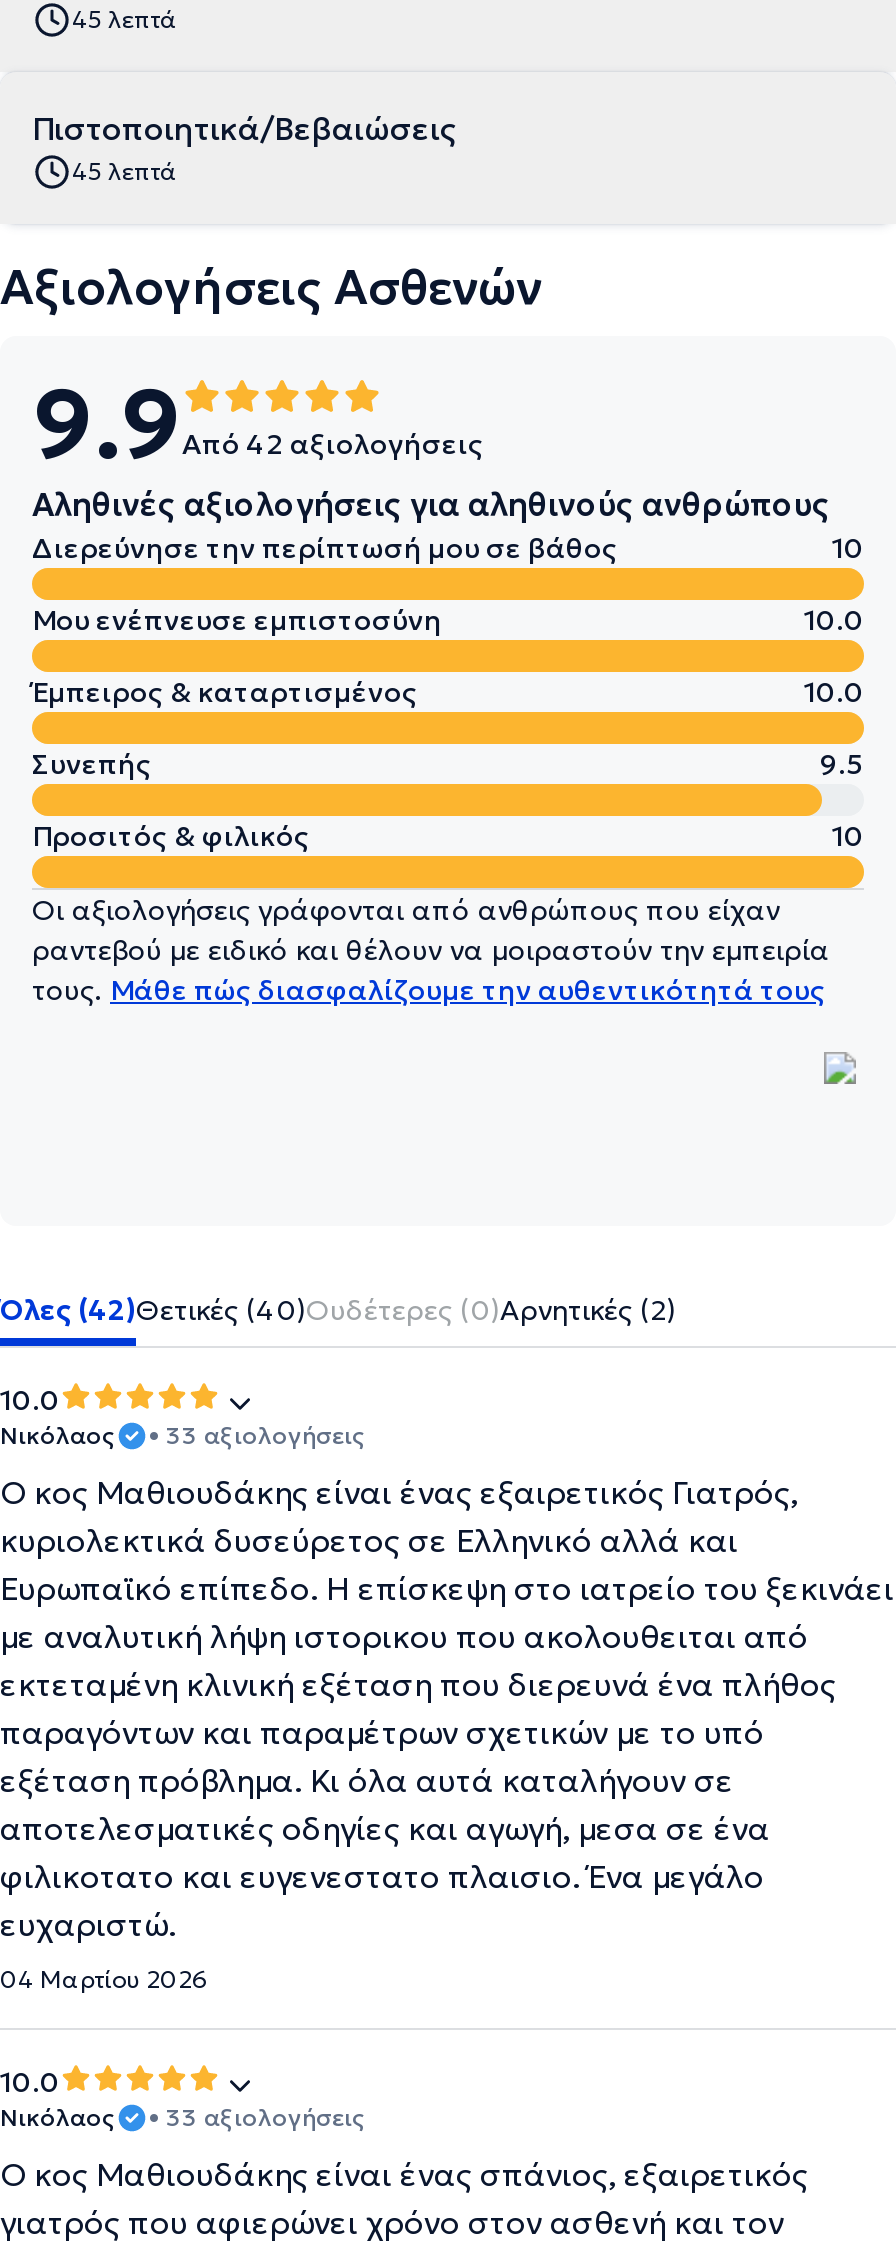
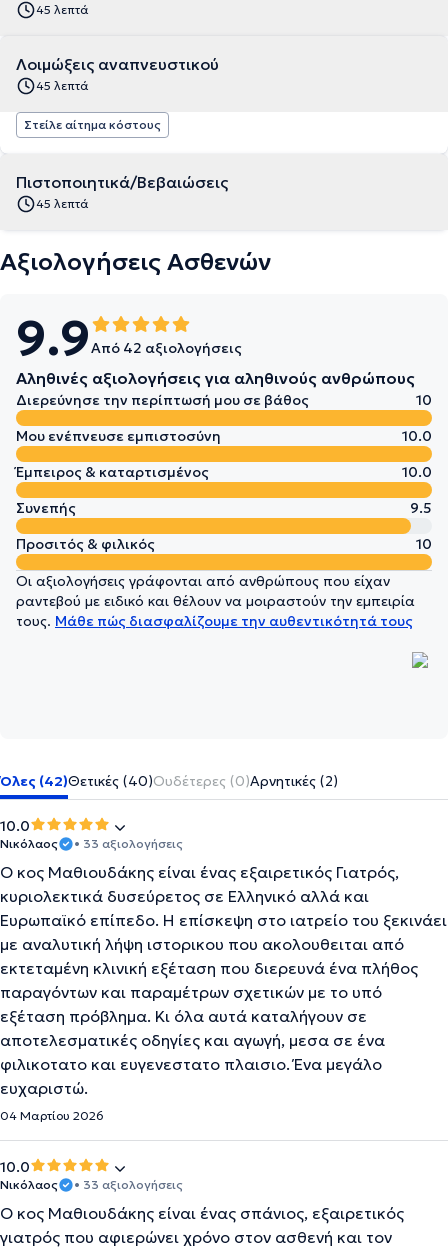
+ Λοιμώξεις αναπνευστικού
+ 45 λεπτά
+ Στείλε αίτημα κόστους
